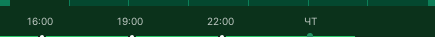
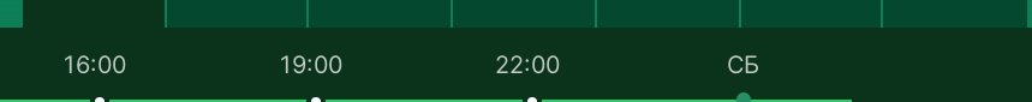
- ЧТ
+ СБ
